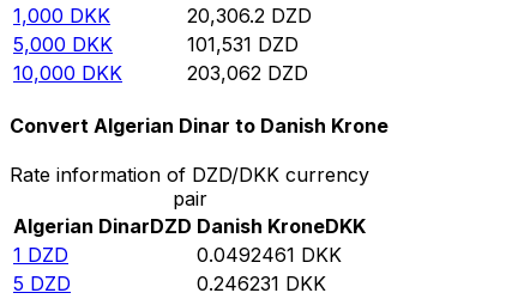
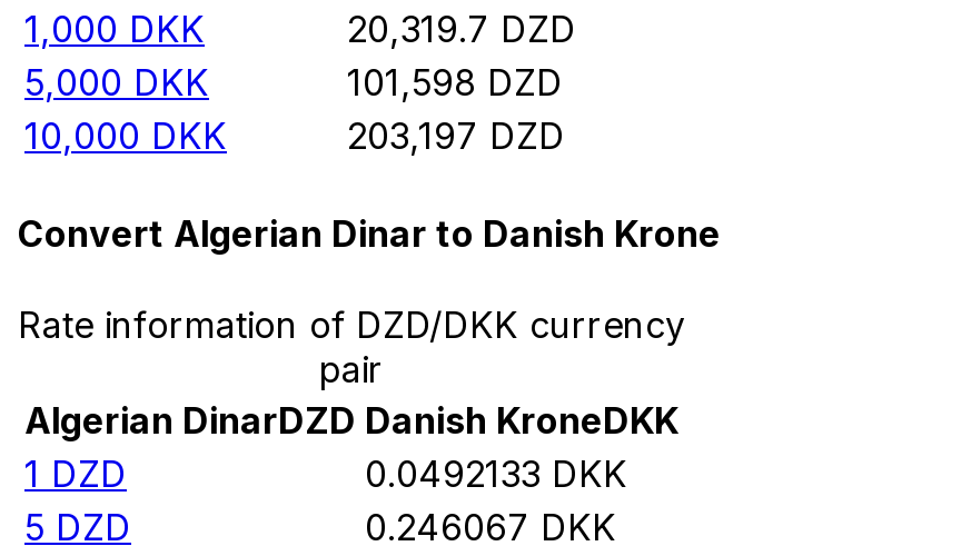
- 20,306.2 DZD
+ 20,319.7 DZD

- 101,531 DZD
+ 101,598 DZD

- 203,062 DZD
+ 203,197 DZD

- 0.0492461 DKK
+ 0.0492133 DKK

- 0.246231 DKK
+ 0.246067 DKK
